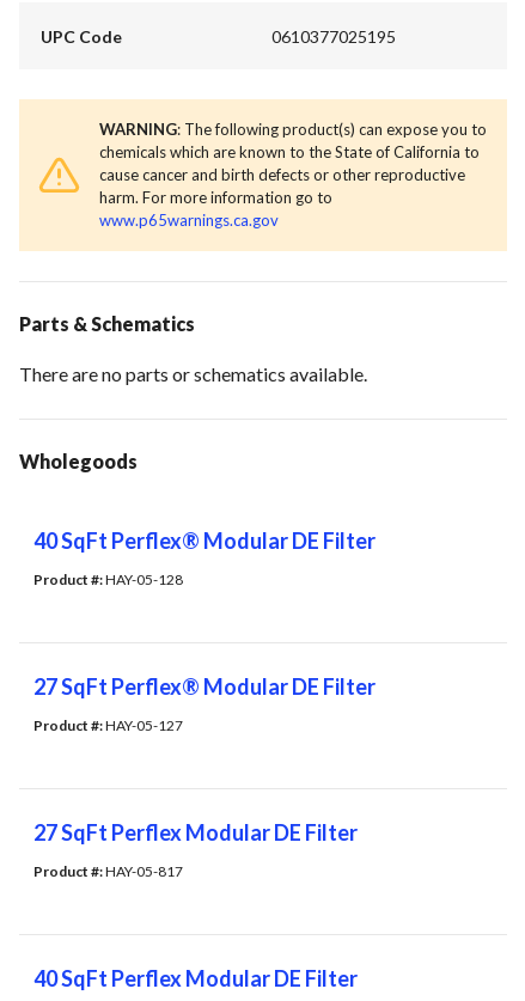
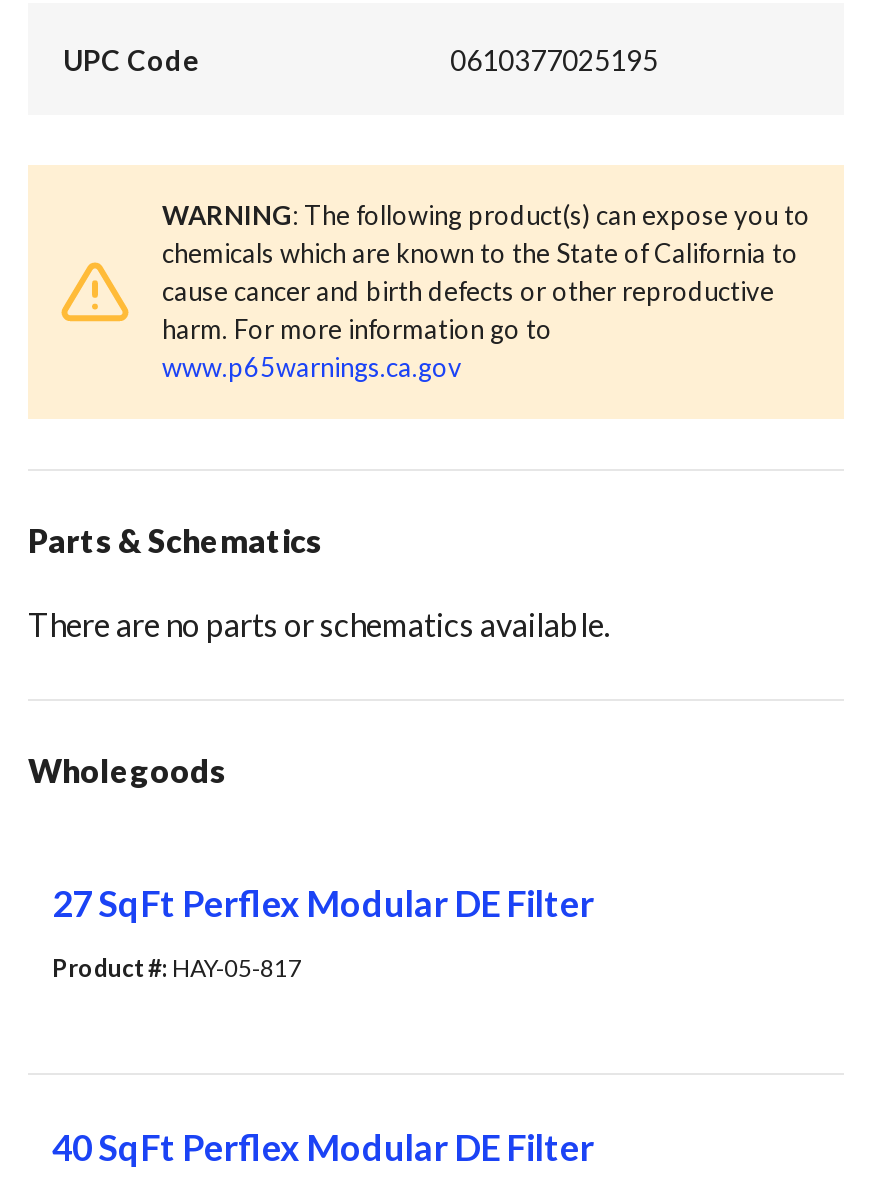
- 40 SqFt Perflex® Modular DE Filter
- Product #: HAY-05-128

- 27 SqFt Perflex® Modular DE Filter
- Product #: HAY-05-127
